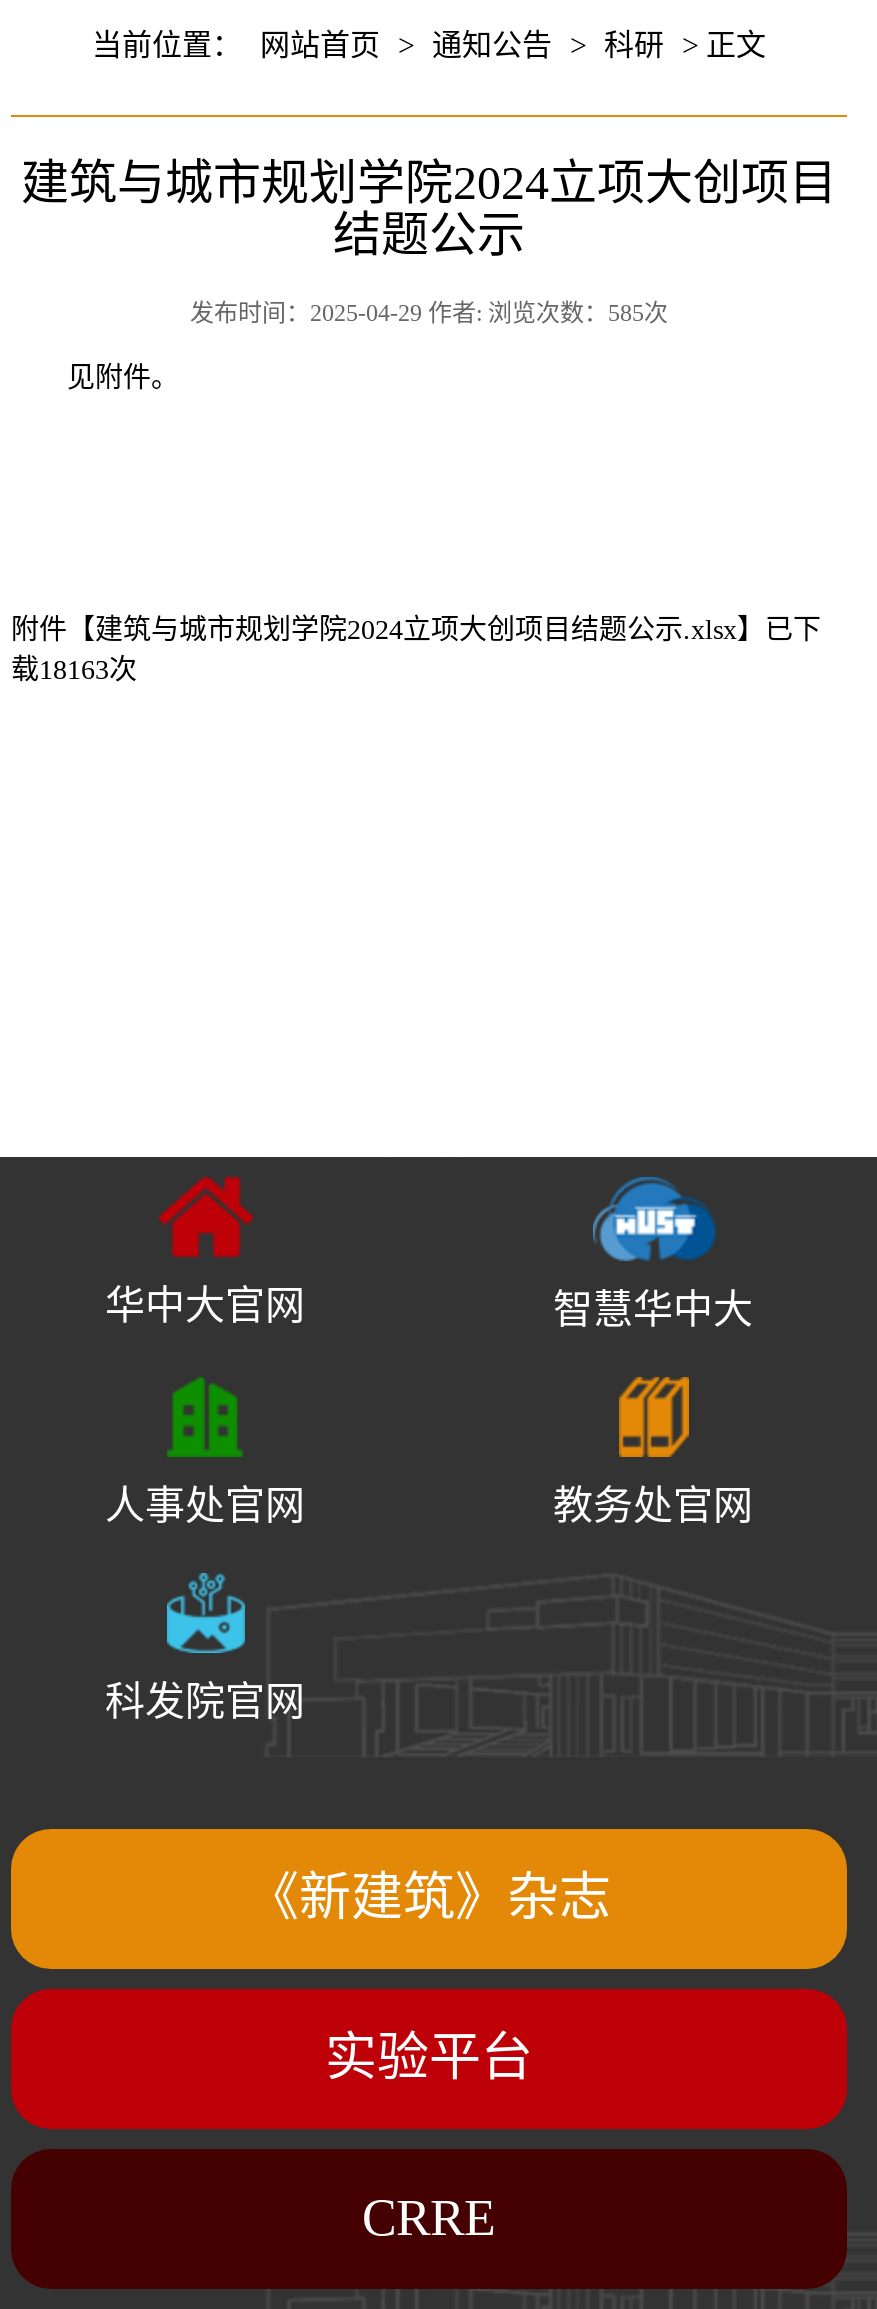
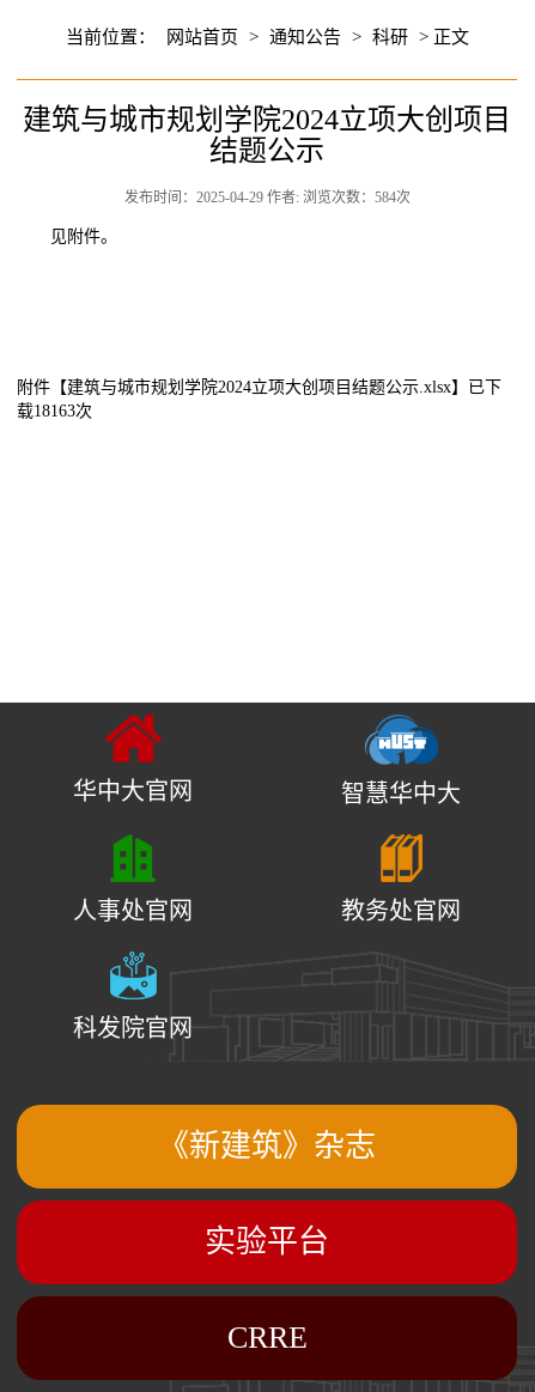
- 发布时间：2025-04-29 作者: 浏览次数：585次
+ 发布时间：2025-04-29 作者: 浏览次数：584次
